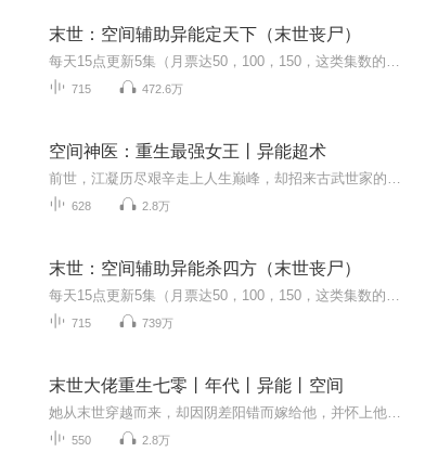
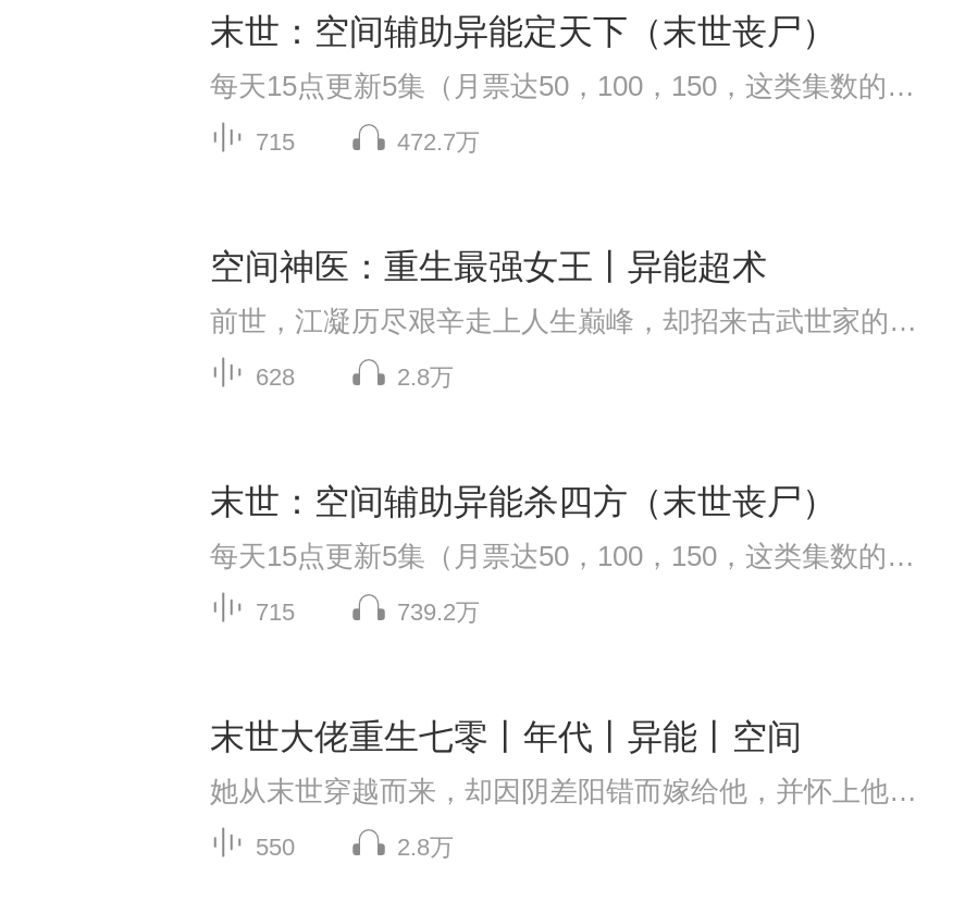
- 472.6万
+ 472.7万

- 739万
+ 739.2万
